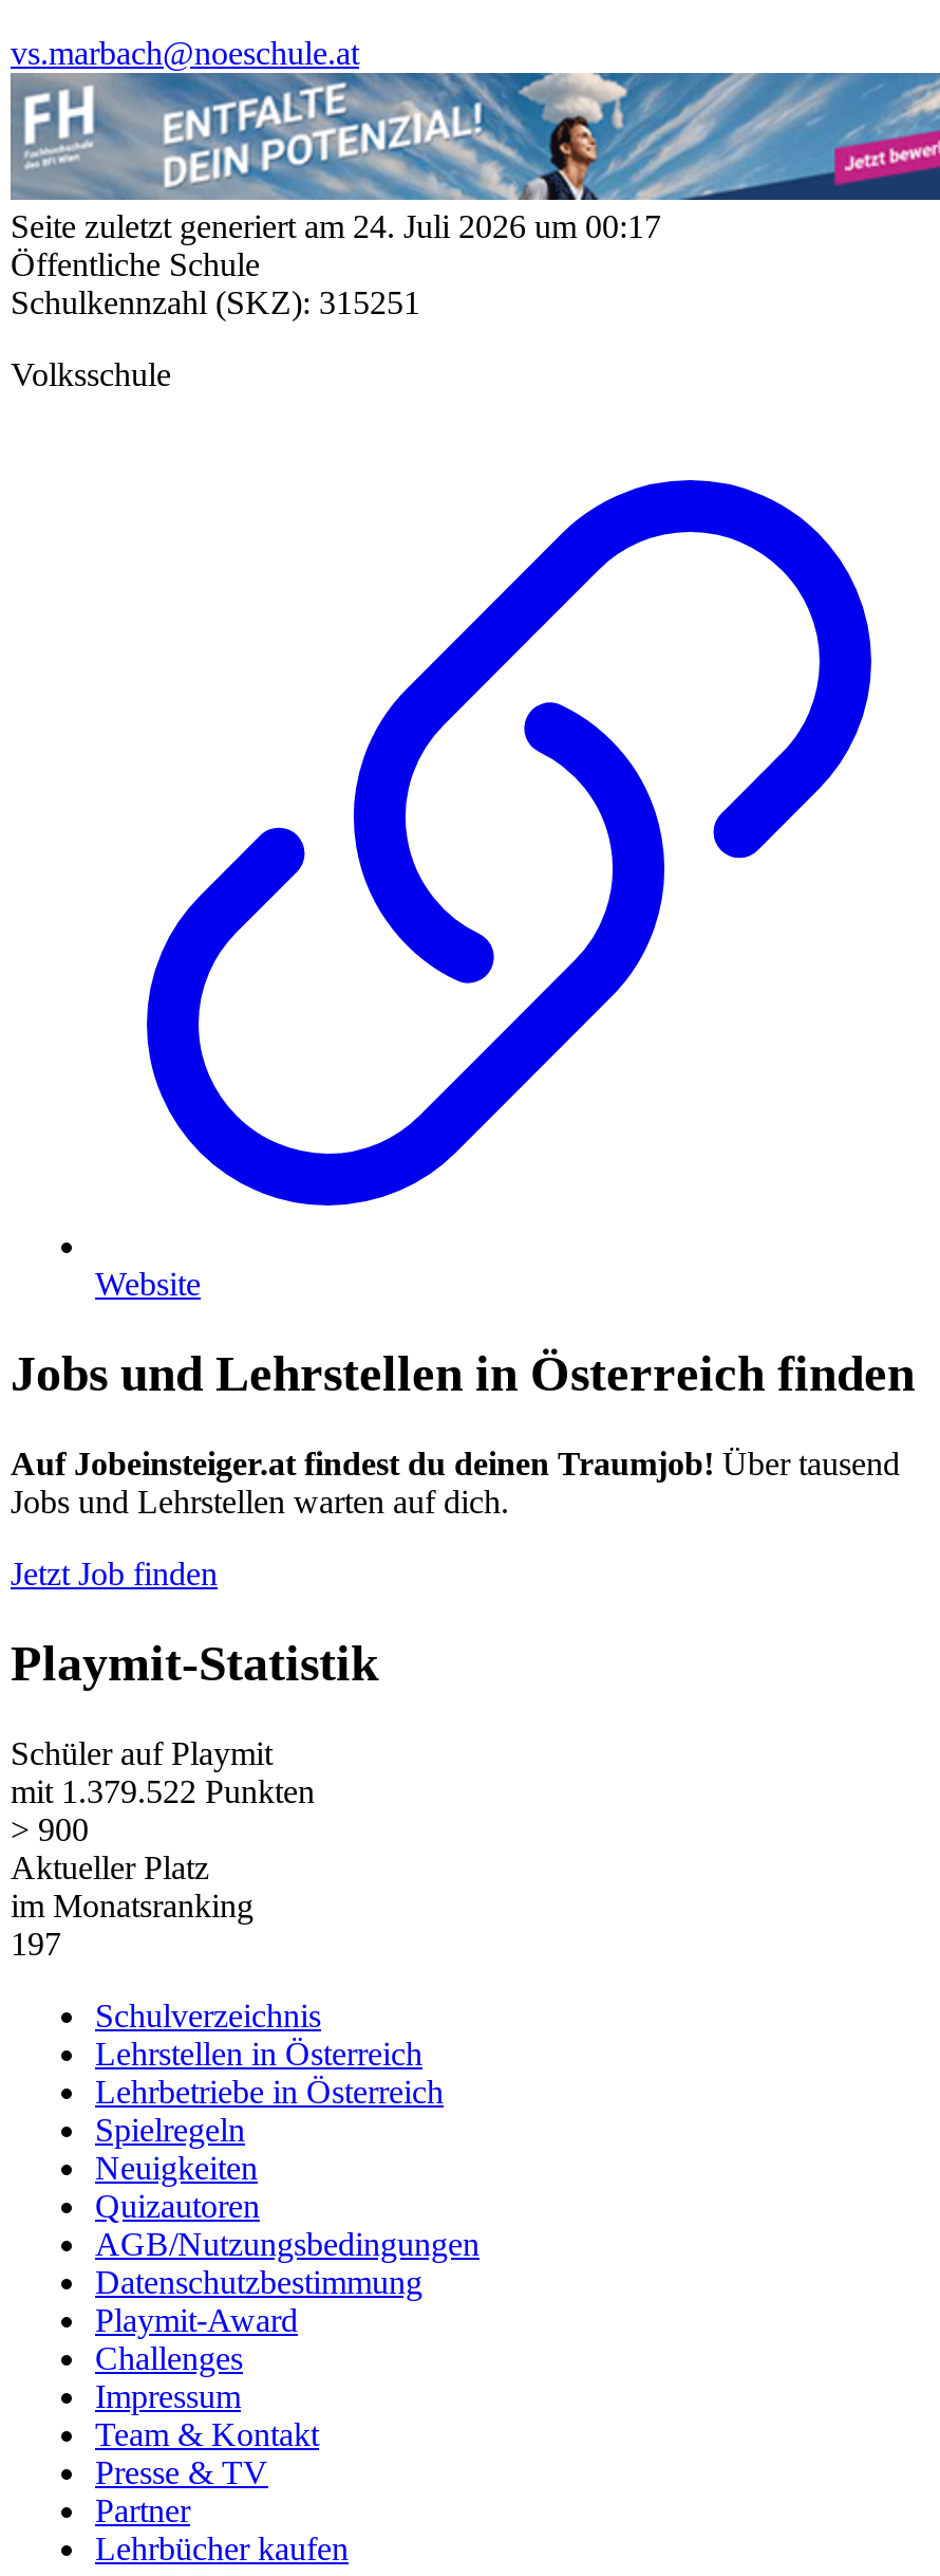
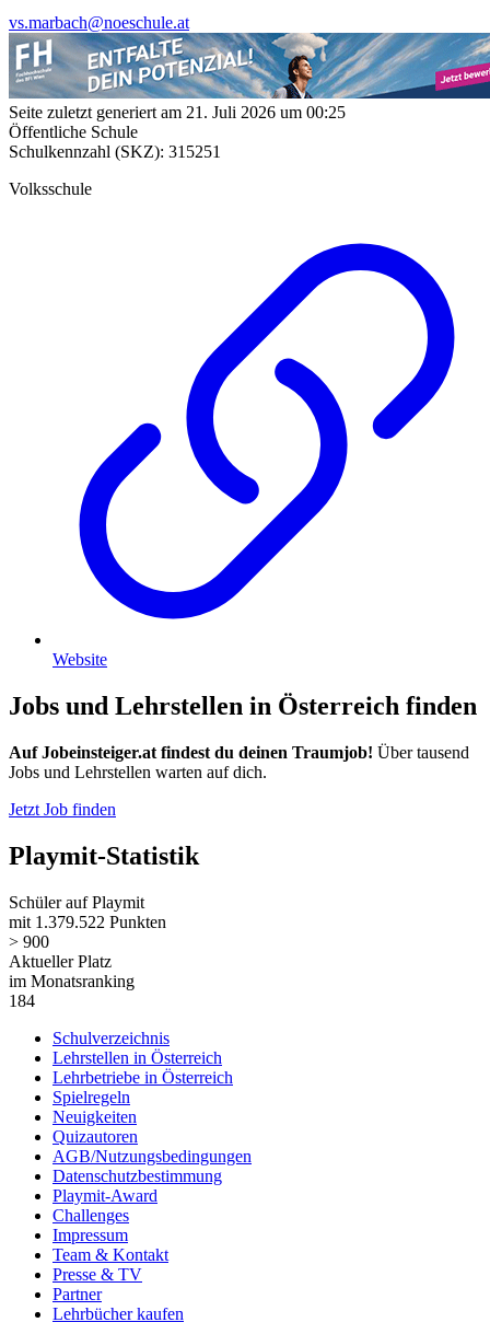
- Seite zuletzt generiert am 24. Juli 2026 um 00:17
+ Seite zuletzt generiert am 21. Juli 2026 um 00:25

- 197
+ 184
